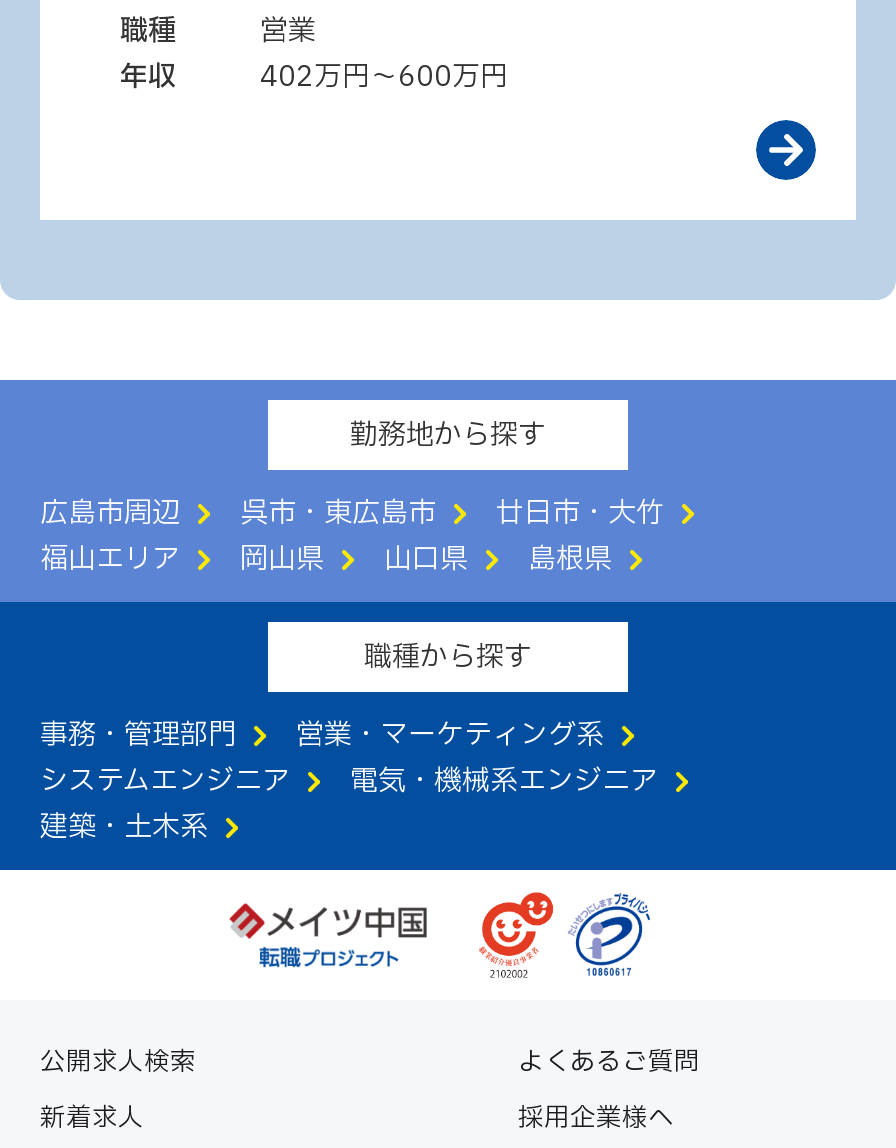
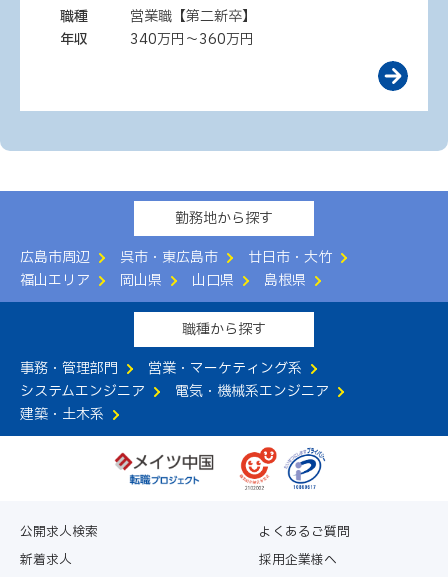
- 営業
+ 営業職【第二新卒】

- 年収 402万円～600万円
+ 年収 340万円～360万円
